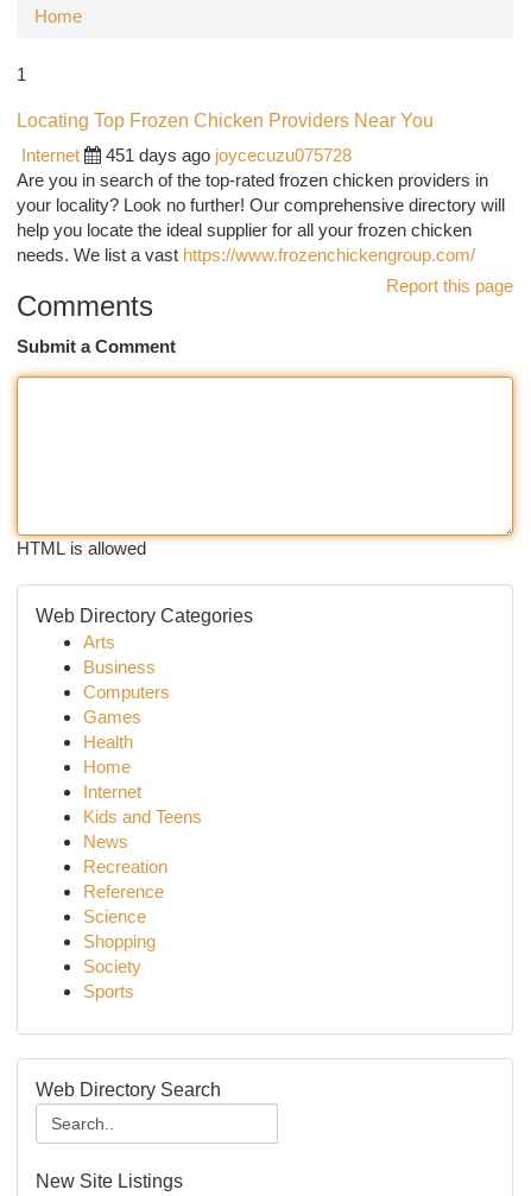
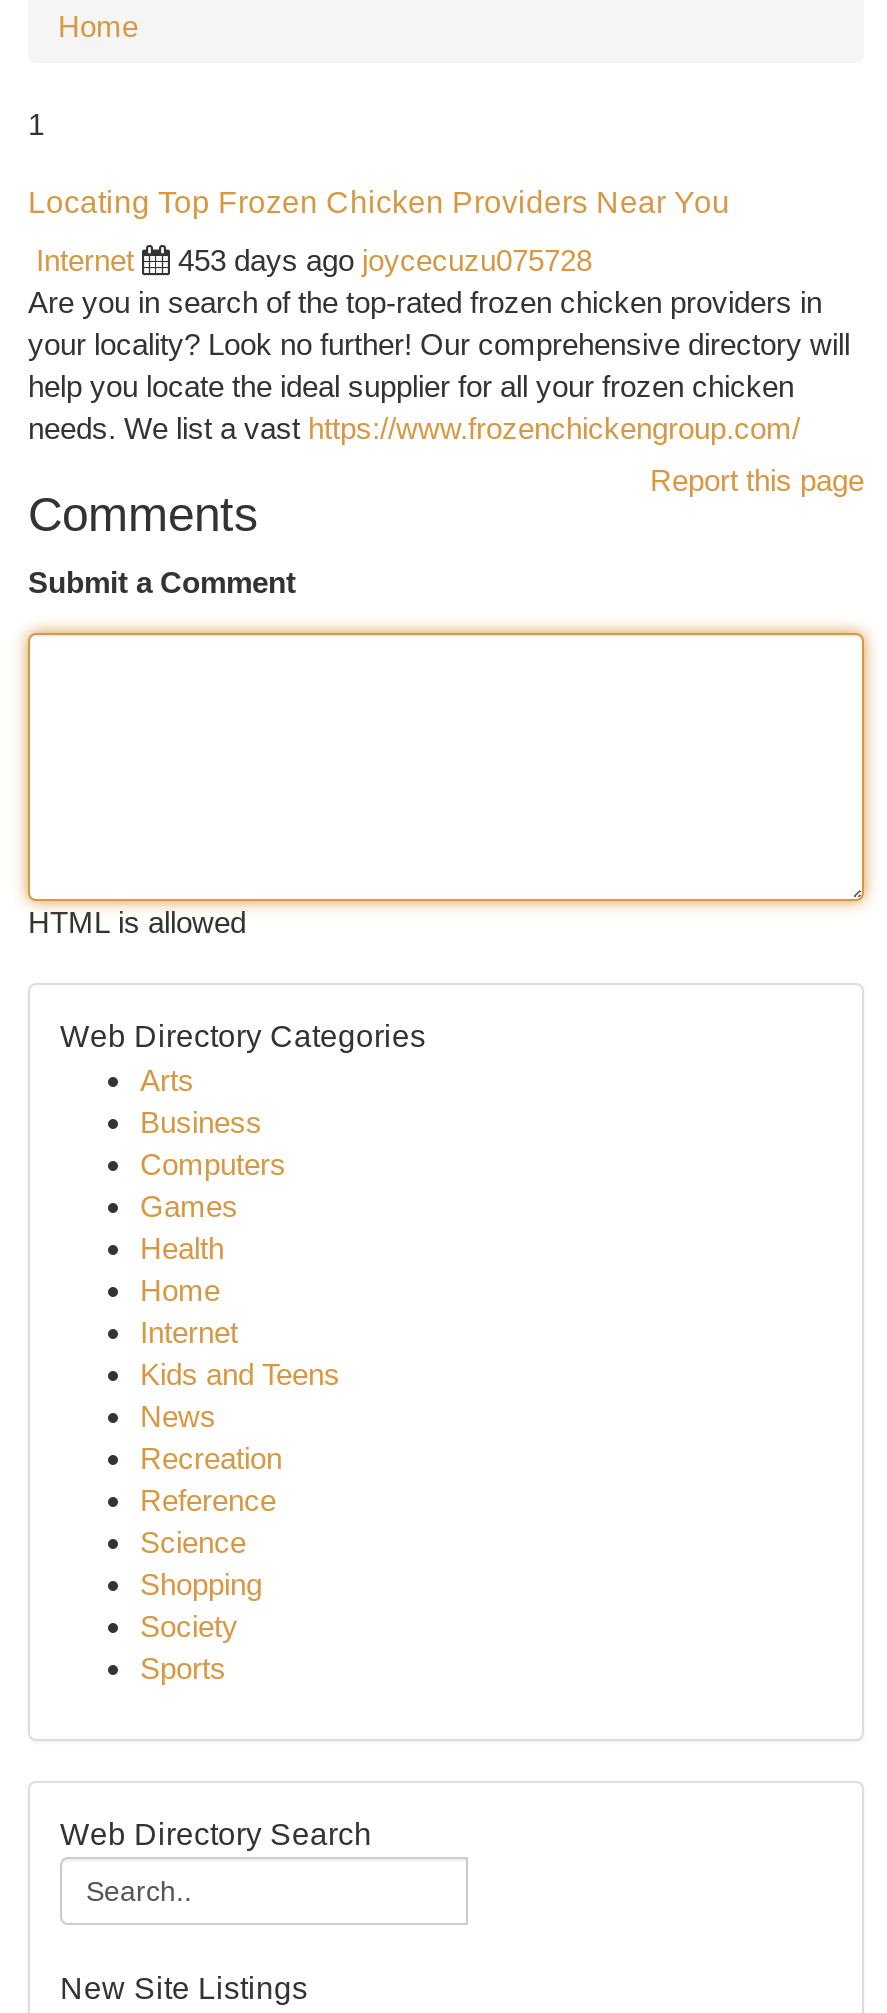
- 451 days ago joycecuzu075728
+ 453 days ago joycecuzu075728
